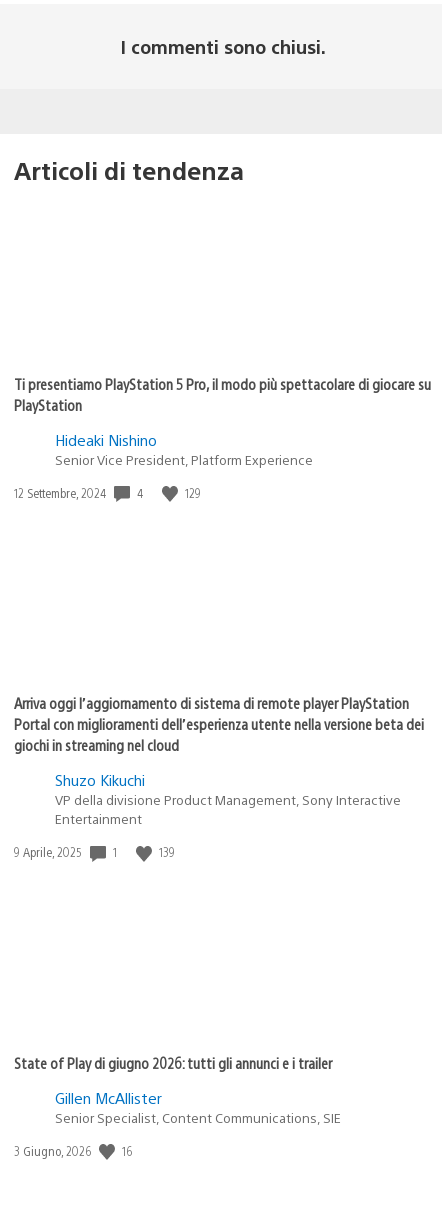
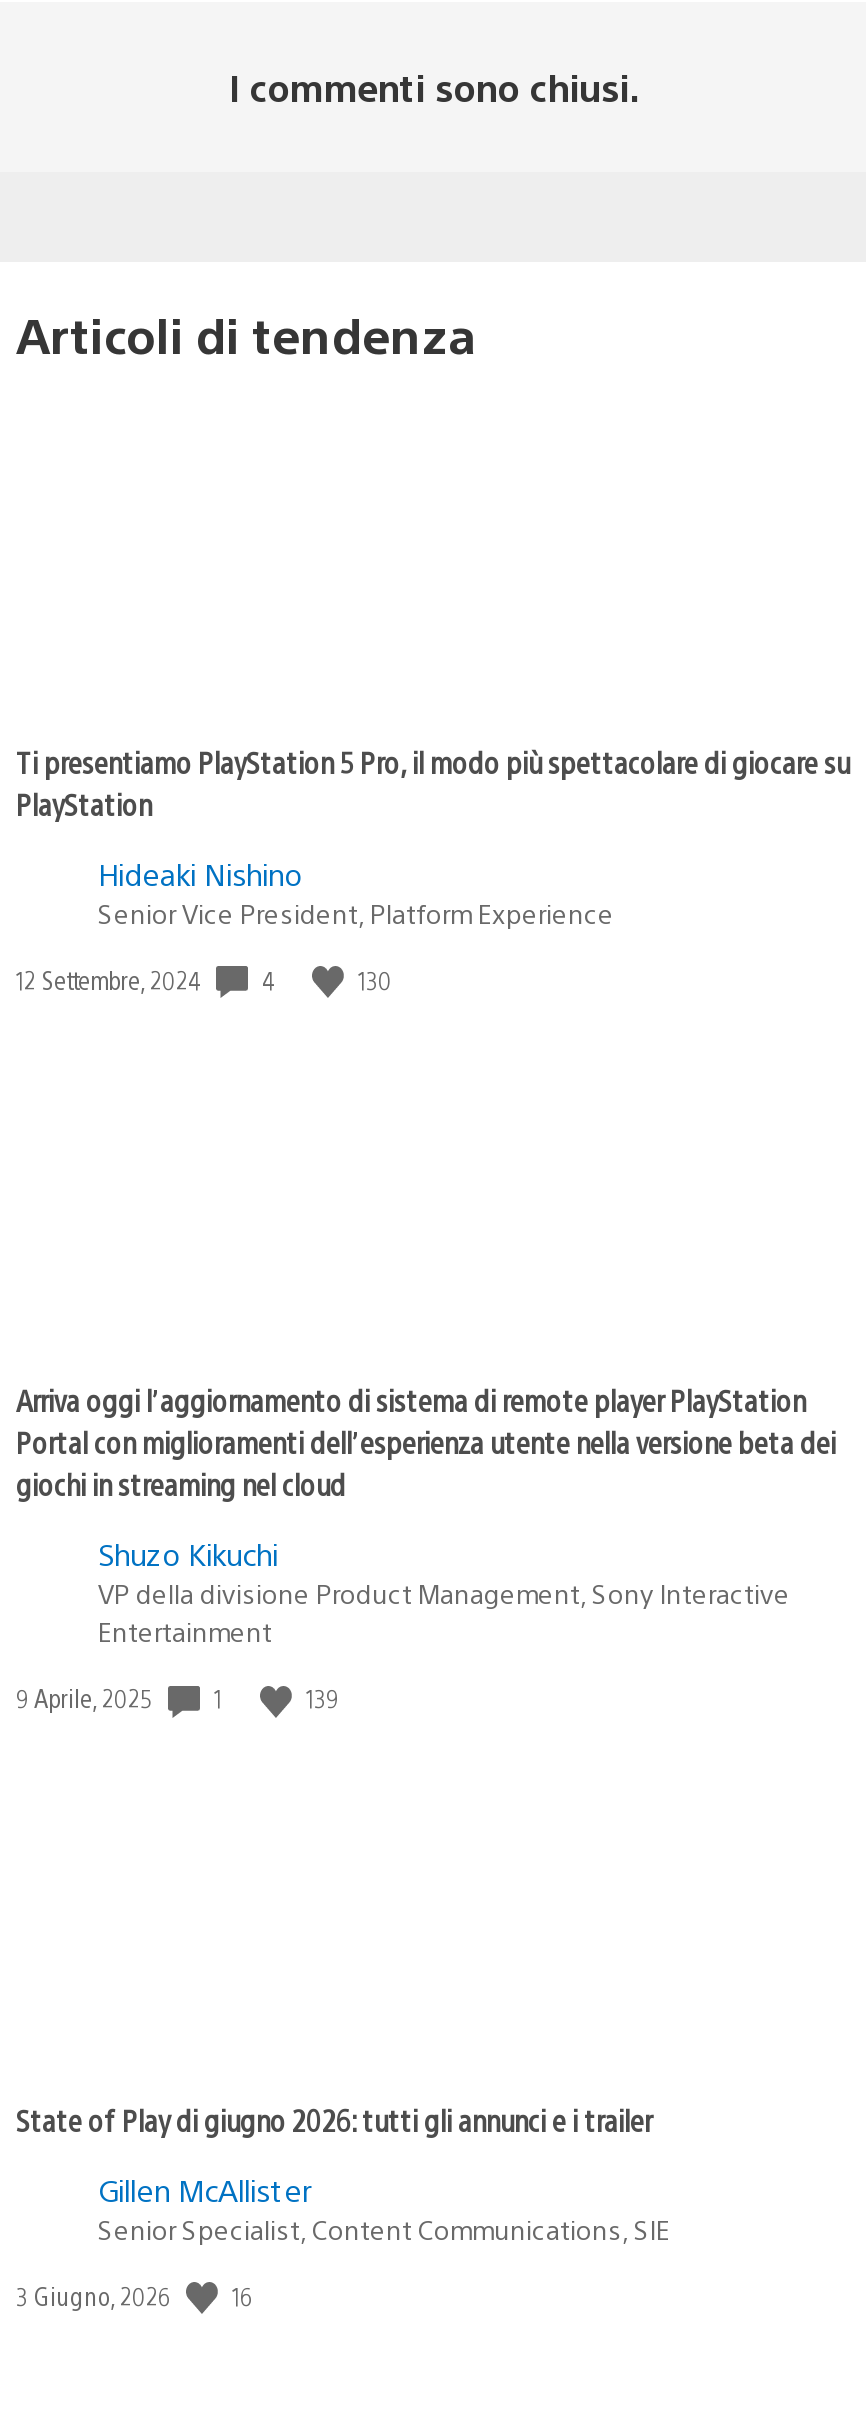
- 129
+ 130
